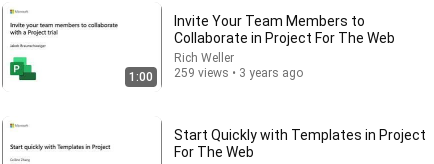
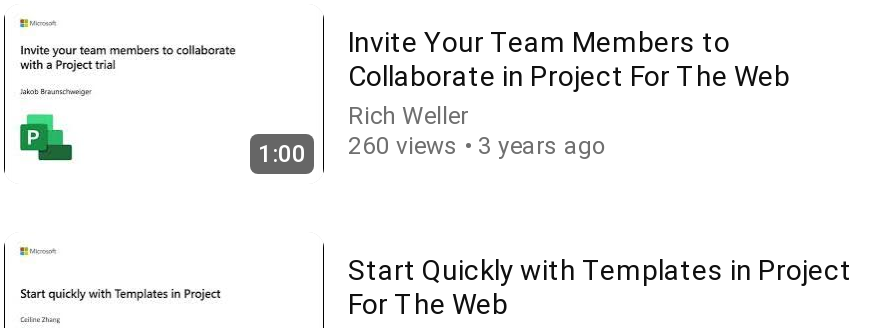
- 259 views • 3 years ago
+ 260 views • 3 years ago
